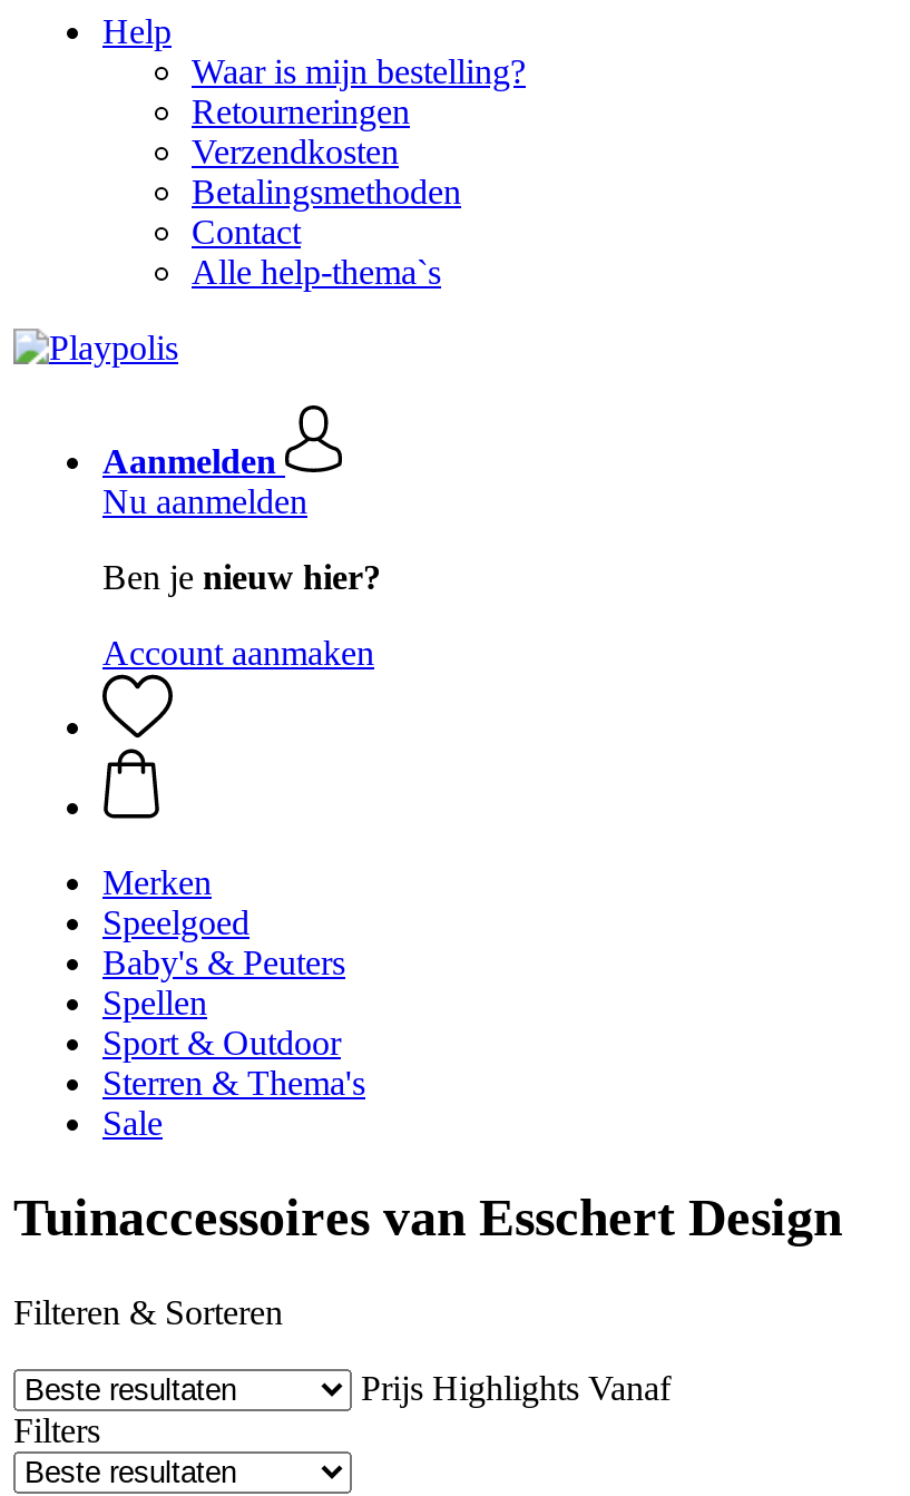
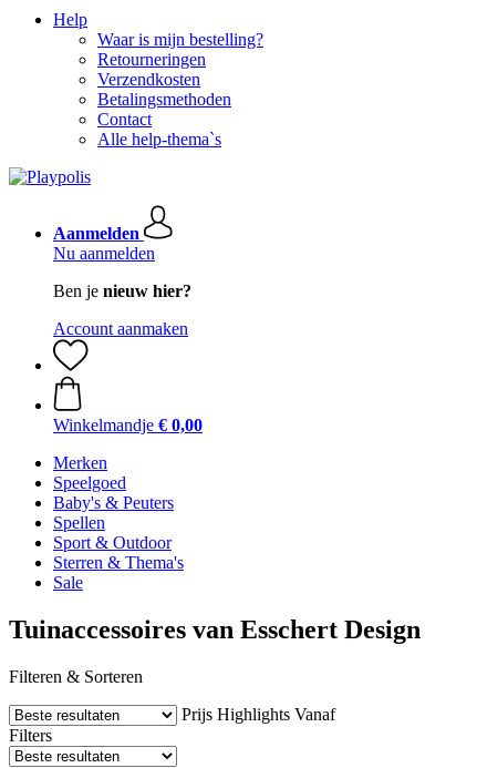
+ Winkelmandje € 0,00
